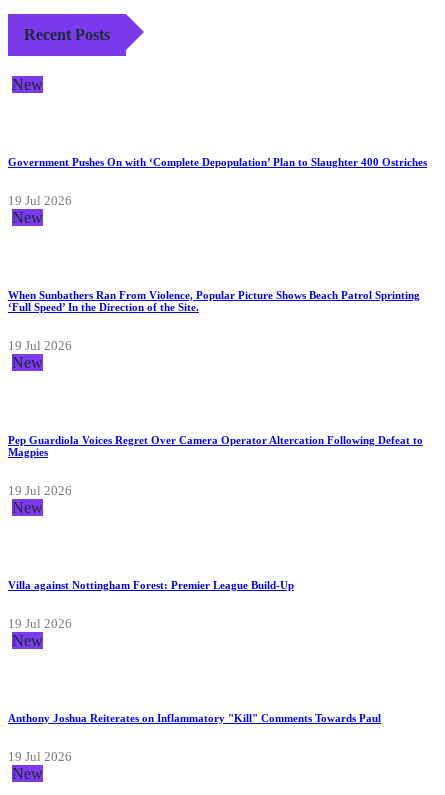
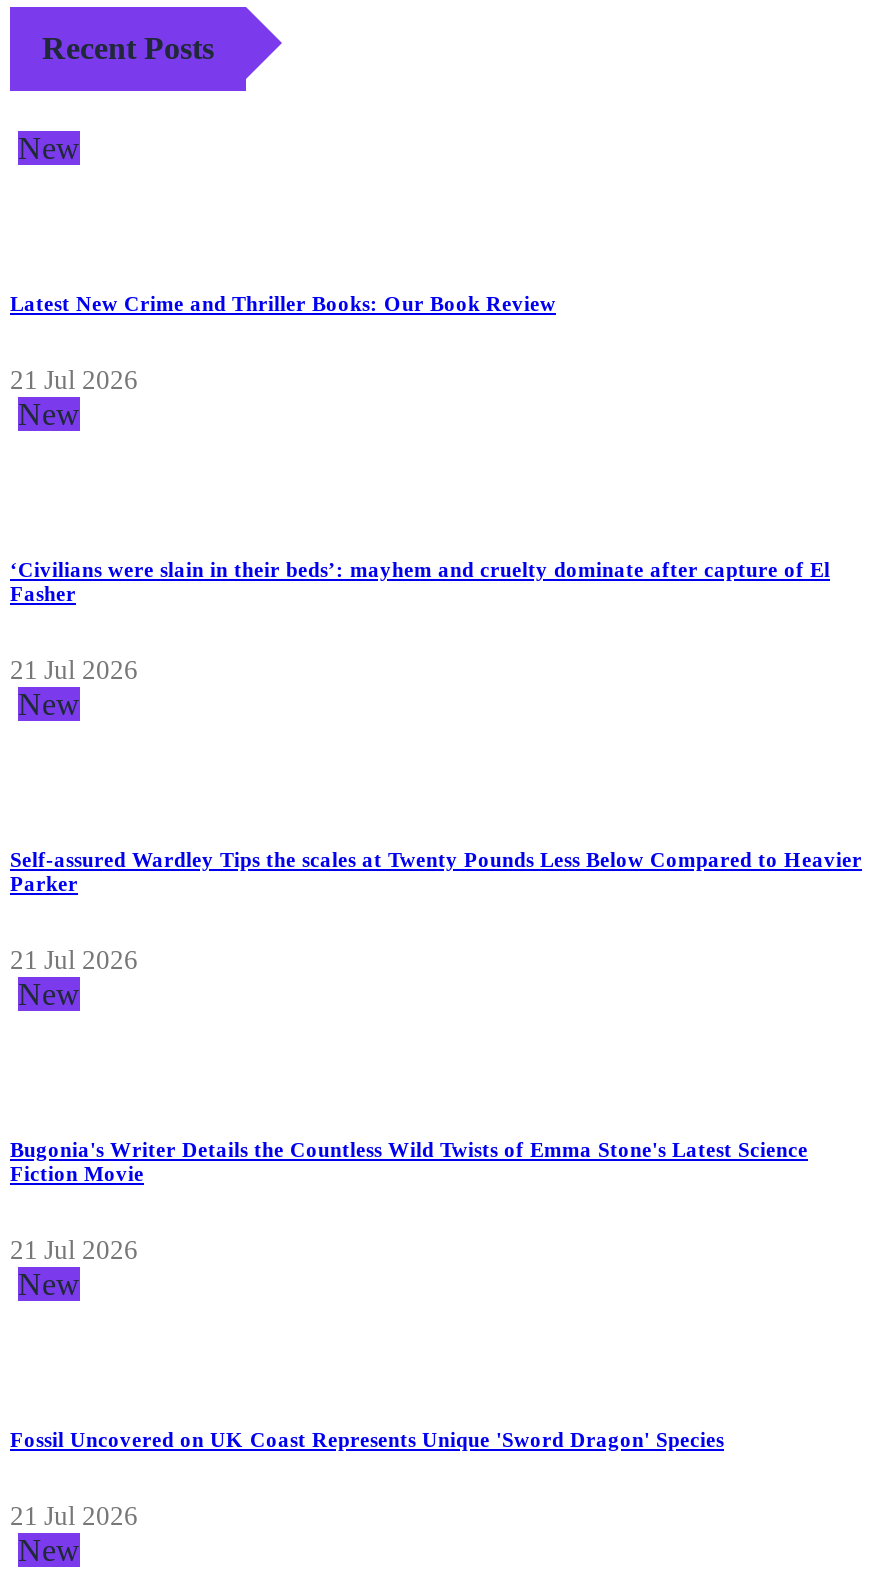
- Government Pushes On with ‘Complete Depopulation’ Plan to Slaughter 400 Ostriches
+ Latest New Crime and Thriller Books: Our Book Review

- 19 Jul 2026
+ 21 Jul 2026

- When Sunbathers Ran From Violence, Popular Picture Shows Beach Patrol Sprinting
- ‘Full Speed’ In the Direction of the Site.
+ ‘Civilians were slain in their beds’: mayhem and cruelty dominate after capture of El
+ Fasher

- 19 Jul 2026
+ 21 Jul 2026

- Pep Guardiola Voices Regret Over Camera Operator Altercation Following Defeat to
- Magpies
+ Self-assured Wardley Tips the scales at Twenty Pounds Less Below Compared to Heavier
+ Parker

- 19 Jul 2026
+ 21 Jul 2026

- Villa against Nottingham Forest: Premier League Build-Up
+ Bugonia's Writer Details the Countless Wild Twists of Emma Stone's Latest Science
+ Fiction Movie

- 19 Jul 2026
+ 21 Jul 2026

- Anthony Joshua Reiterates on Inflammatory "Kill" Comments Towards Paul
+ Fossil Uncovered on UK Coast Represents Unique 'Sword Dragon' Species

- 19 Jul 2026
+ 21 Jul 2026
